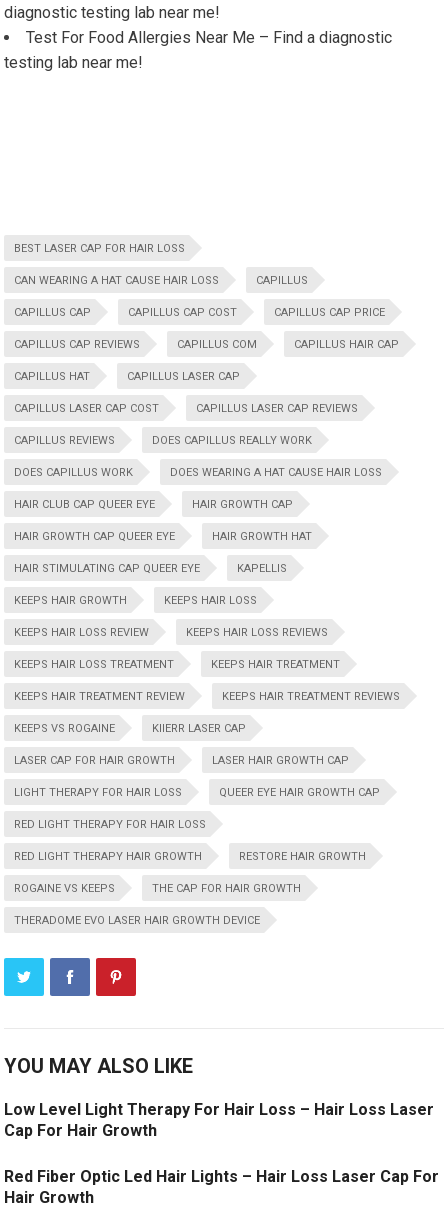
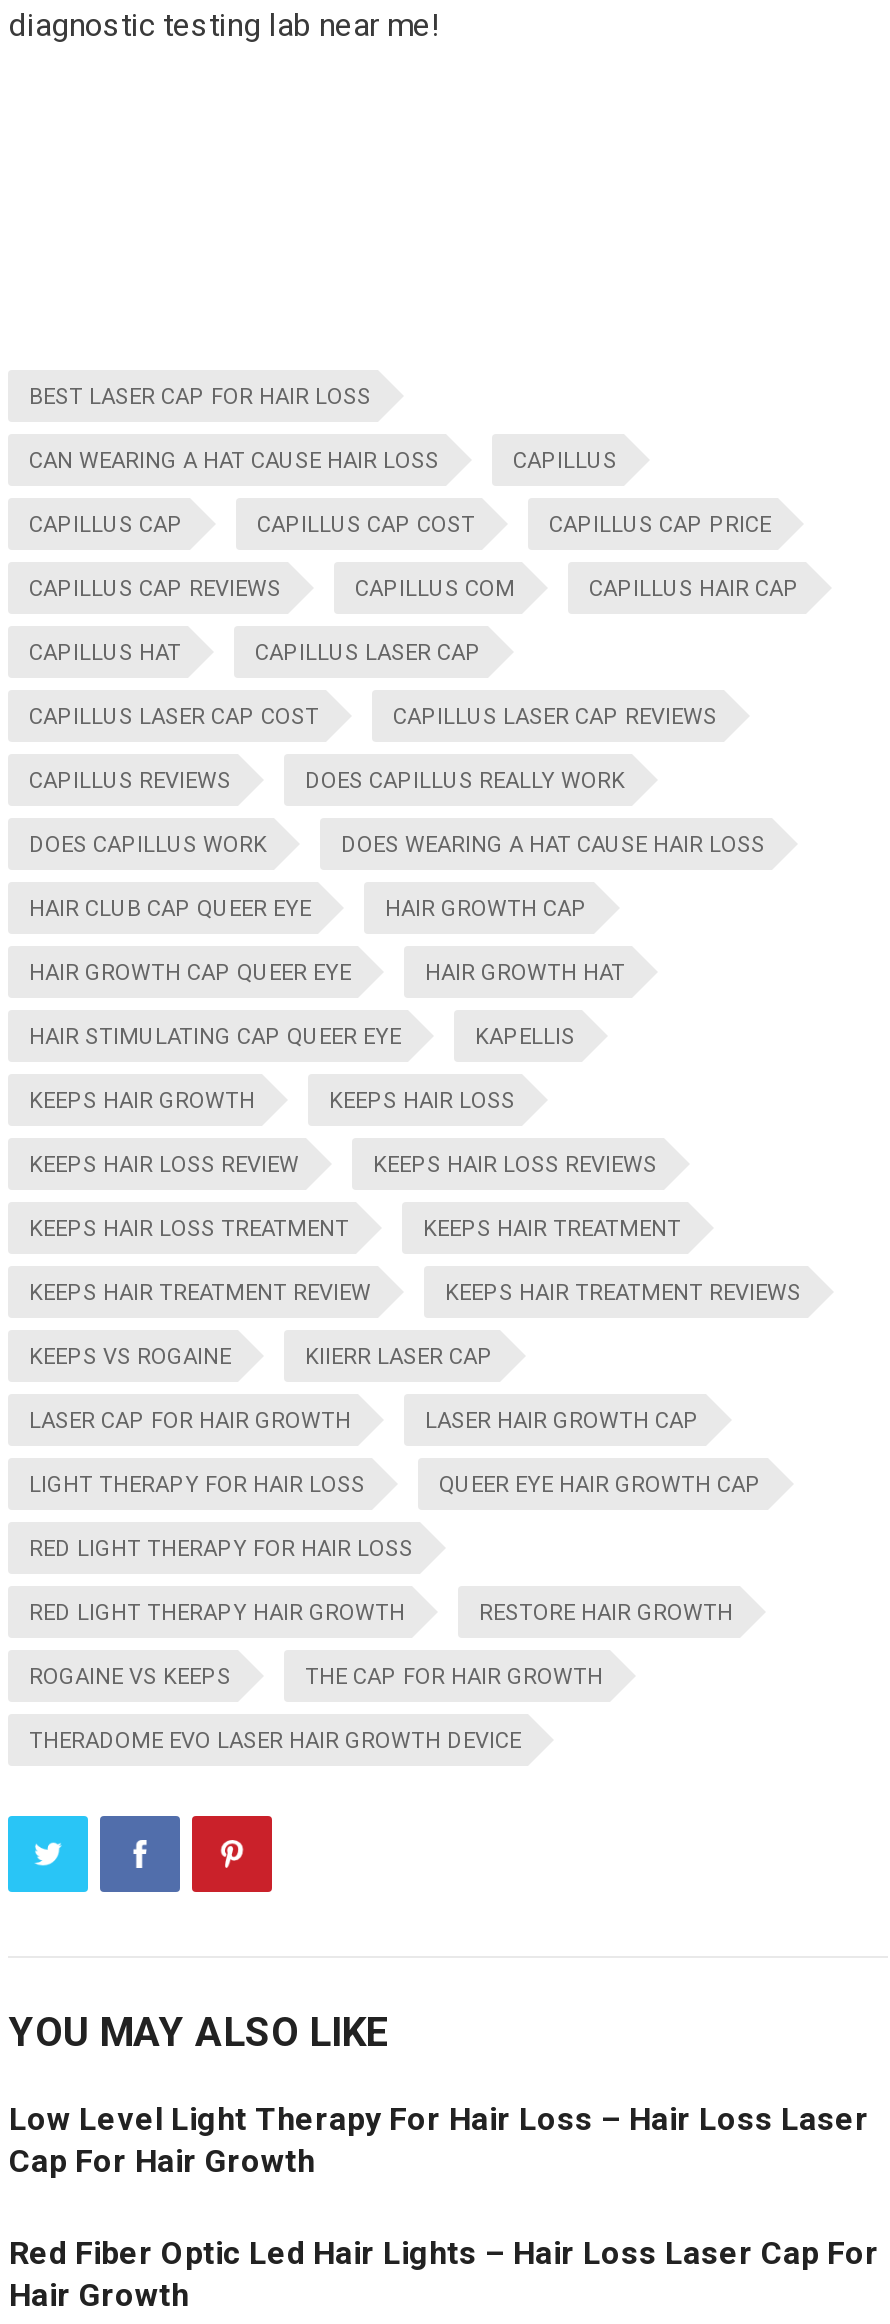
- Test For Food Allergies Near Me – Find a diagnostic
- testing lab near me!
